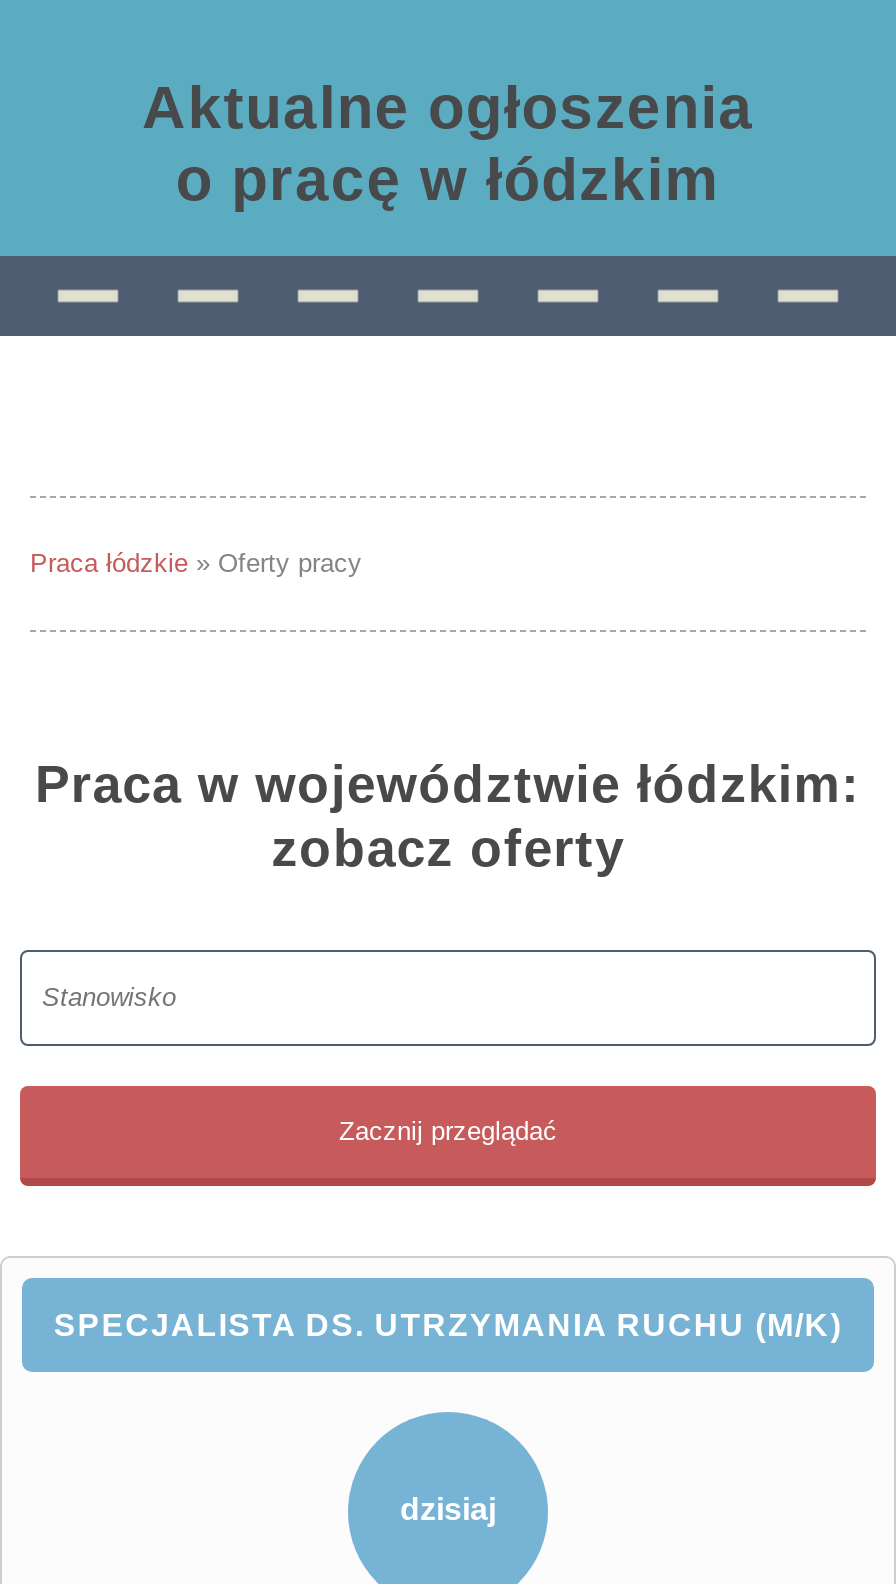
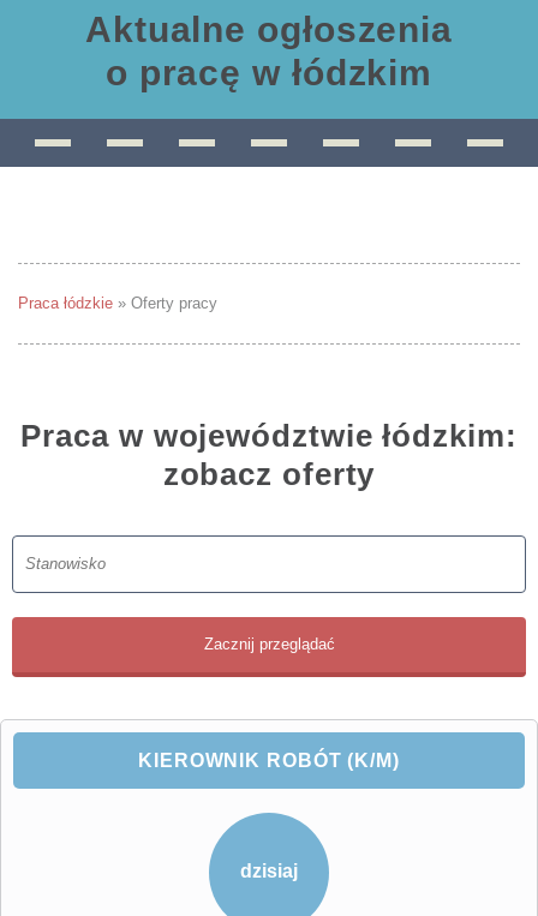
- SPECJALISTA DS. UTRZYMANIA RUCHU (M/K)
+ KIEROWNIK ROBÓT (K/M)
